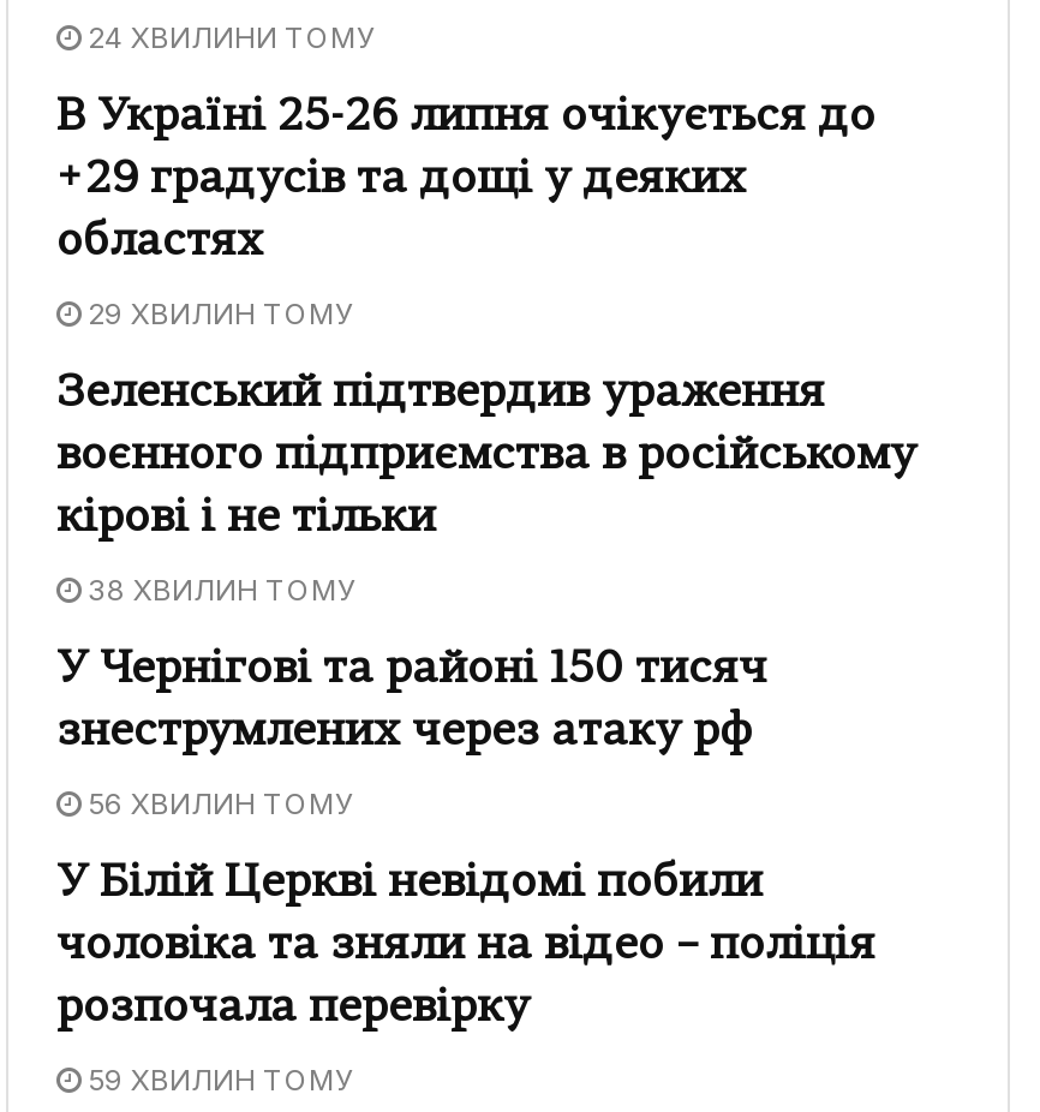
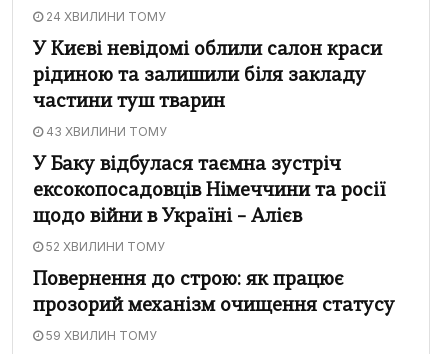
- В Україні 25-26 липня очікується до
- +29 градусів та дощі у деяких
- областях
- 29 ХВИЛИН ТОМУ
- Зеленський підтвердив ураження
- воєнного підприємства в російському
- кірові і не тільки
- 38 ХВИЛИН ТОМУ
- У Чернігові та районі 150 тисяч
- знеструмлених через атаку рф
- 56 ХВИЛИН ТОМУ
- У Білій Церкві невідомі побили
- чоловіка та зняли на відео – поліція
- розпочала перевірку
+ У Києві невідомі облили салон краси
+ рідиною та залишили біля закладу
+ частини туш тварин
+ 43 ХВИЛИНИ ТОМУ
+ У Баку відбулася таємна зустріч
+ ексокопосадовців Німеччини та росії
+ щодо війни в Україні – Алієв
+ 52 ХВИЛИНИ ТОМУ
+ Повернення до строю: як працює
+ прозорий механізм очищення статусу
